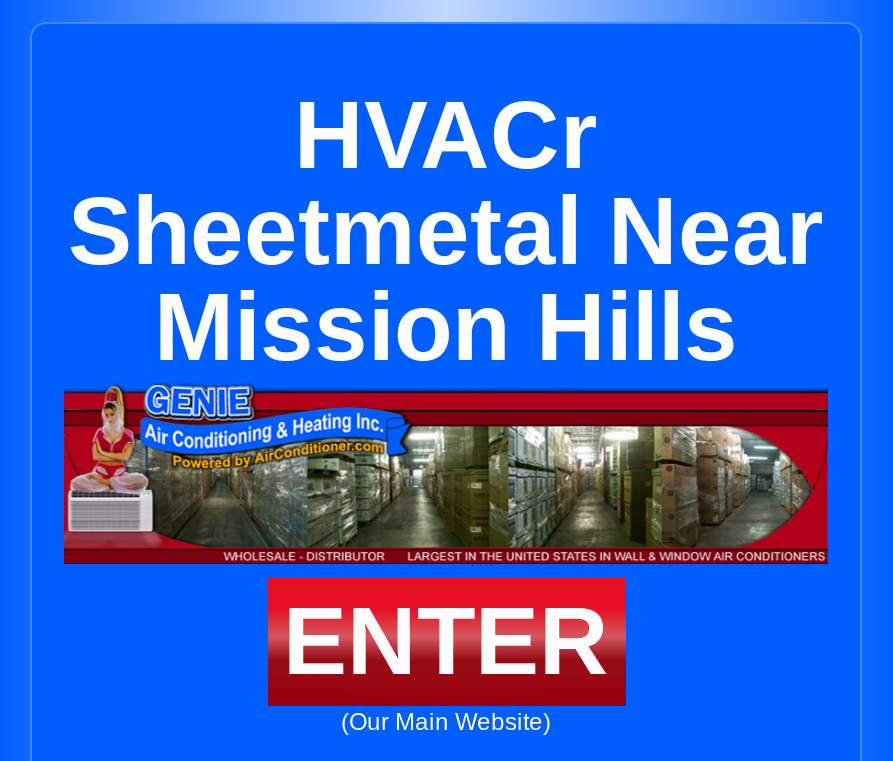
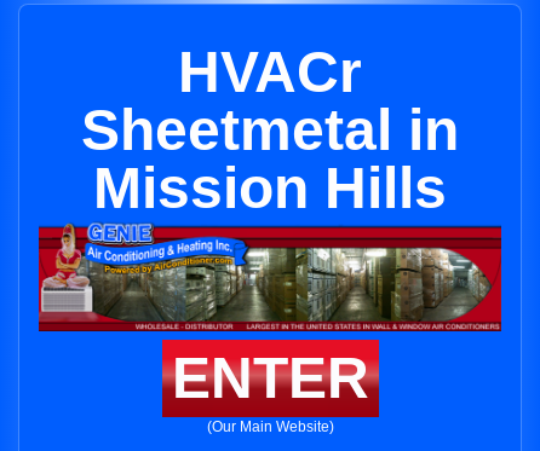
- Sheetmetal Near
+ Sheetmetal in
